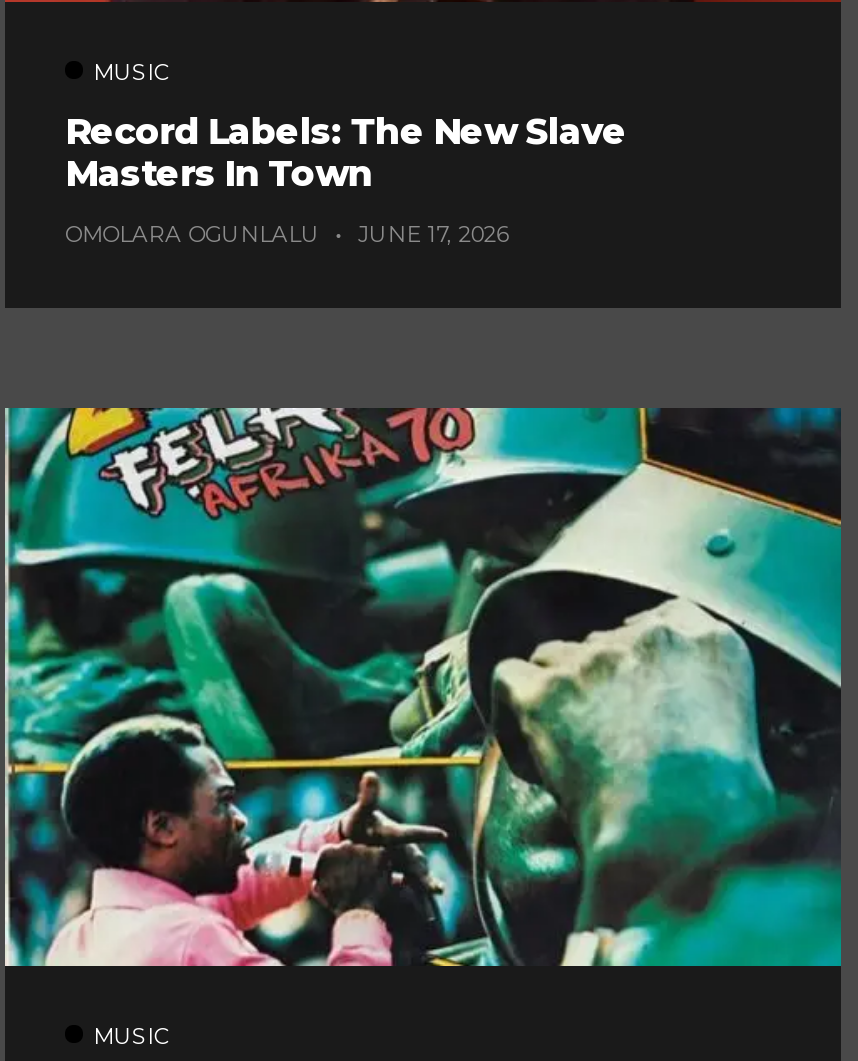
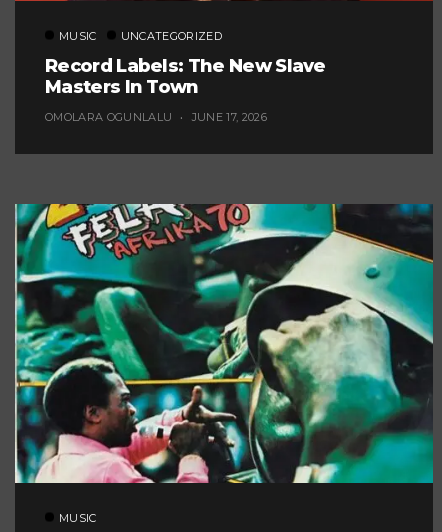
+ UNCATEGORIZED
